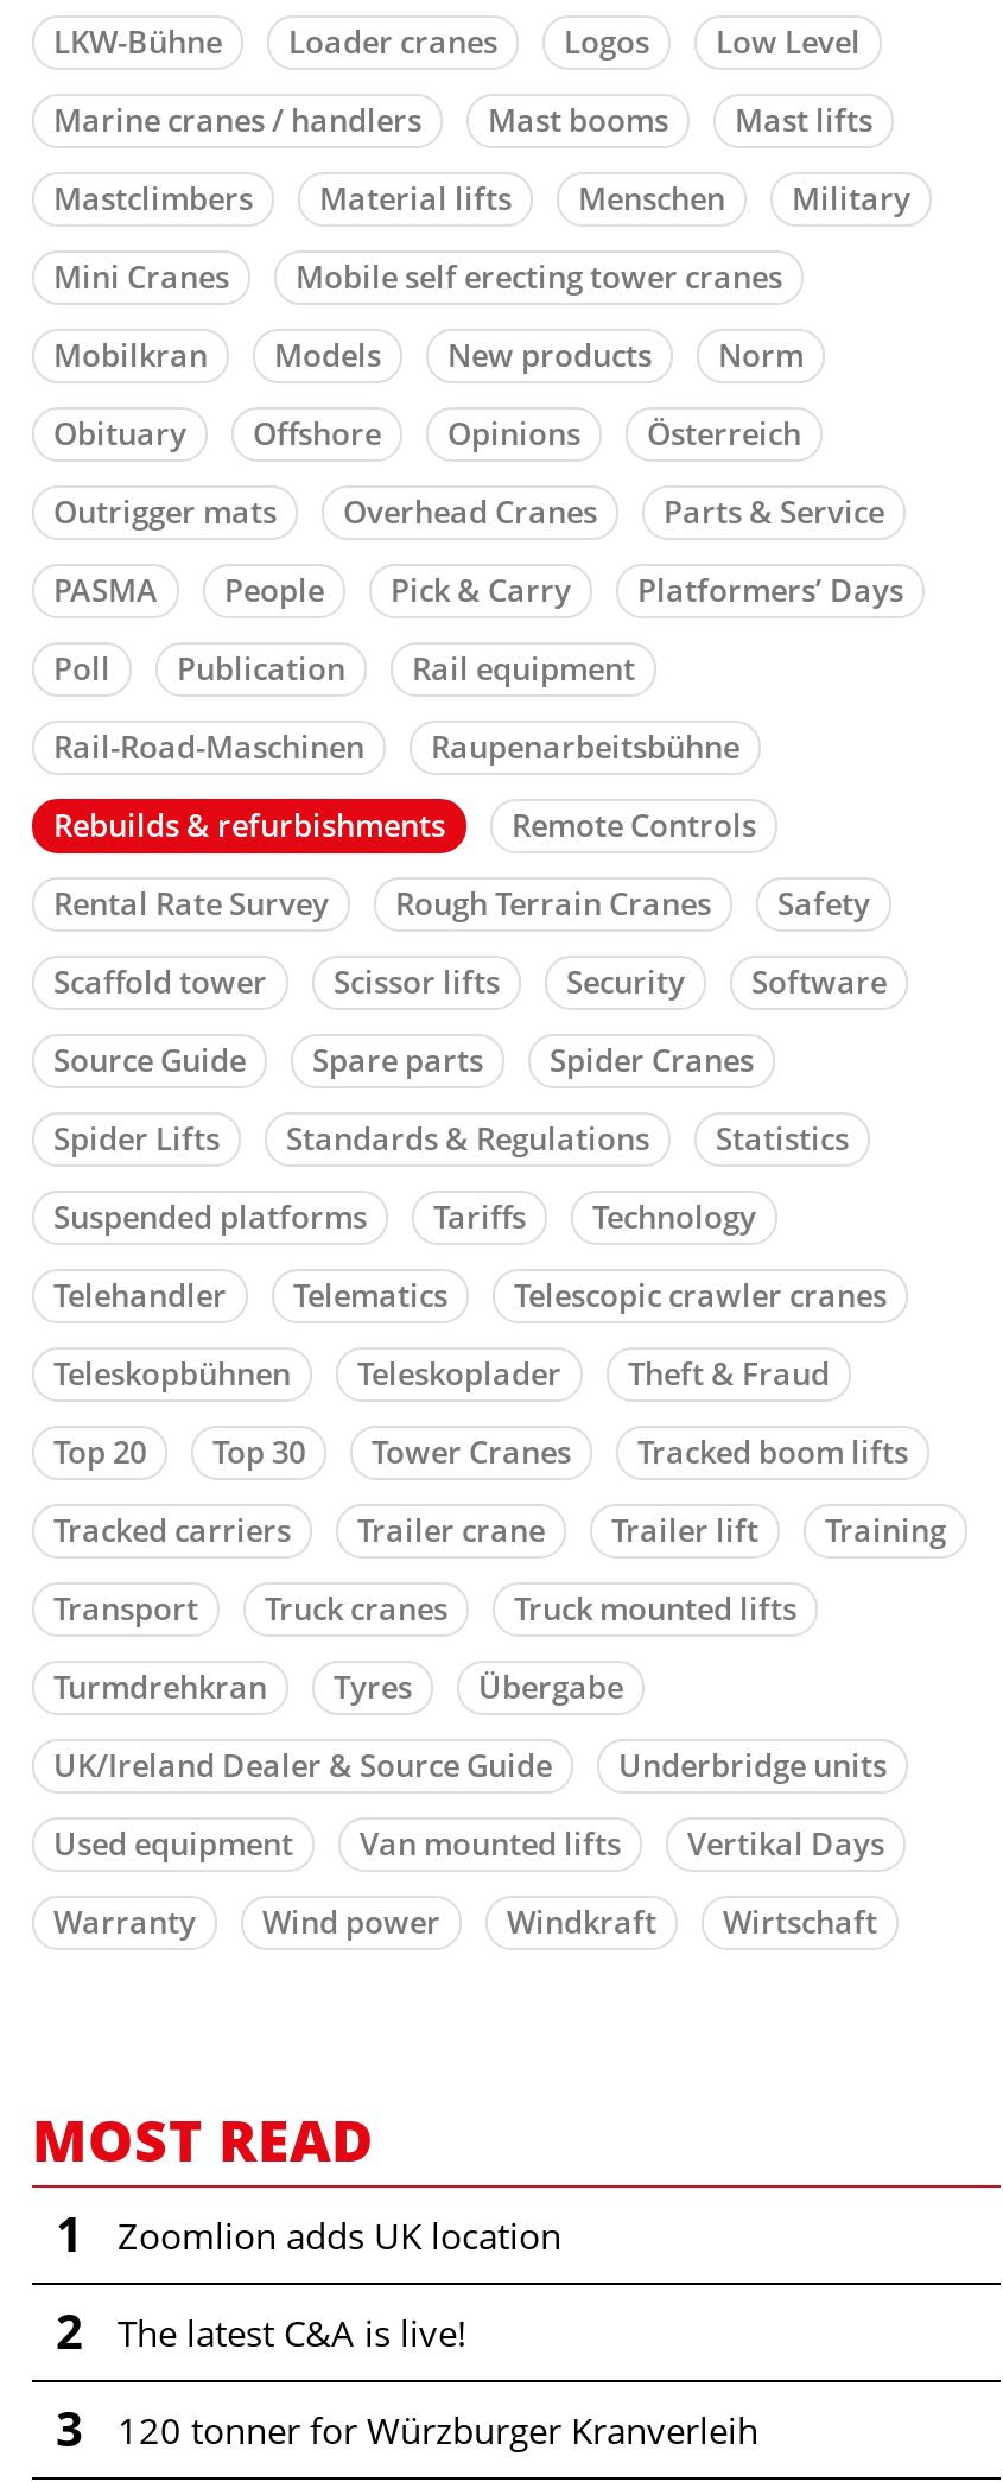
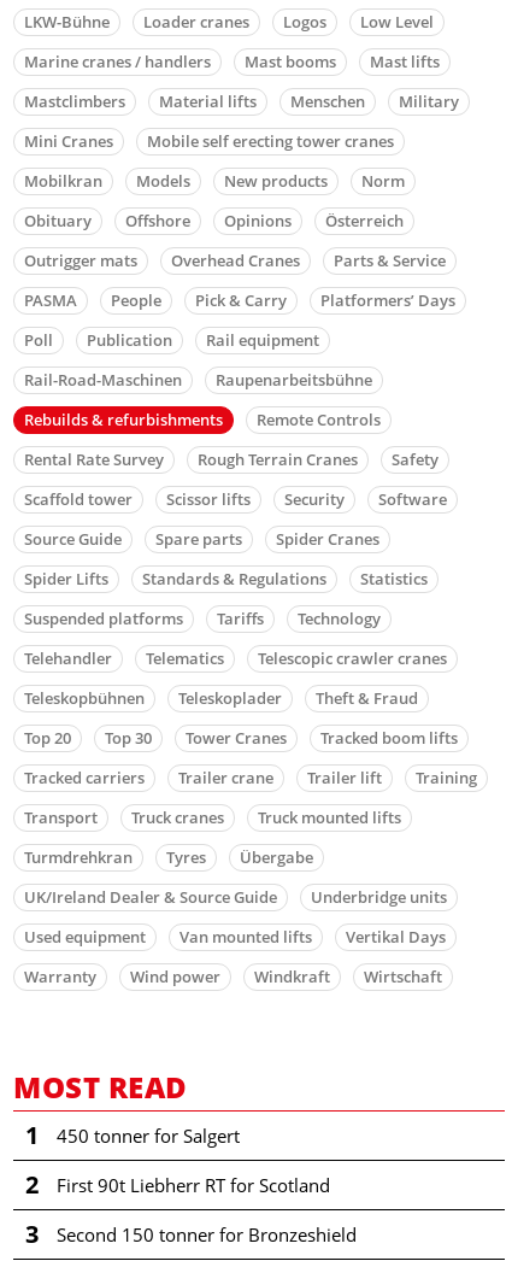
- Zoomlion adds UK location
+ 450 tonner for Salgert

- The latest C&A is live!
+ First 90t Liebherr RT for Scotland

- 120 tonner for Würzburger Kranverleih
+ Second 150 tonner for Bronzeshield
